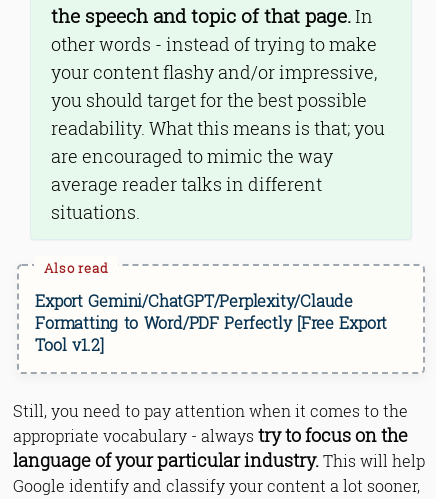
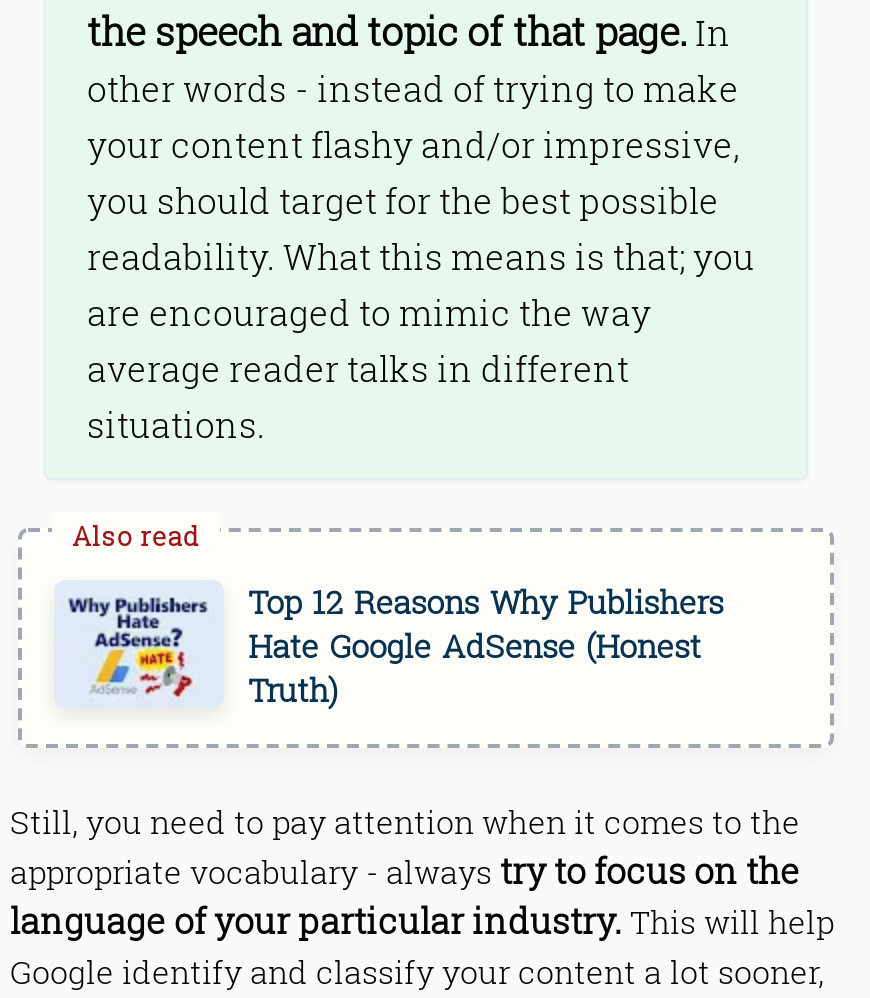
- Export Gemini/ChatGPT/Perplexity/Claude
- Formatting to Word/PDF Perfectly [Free Export
- Tool v1.2]
+ Top 12 Reasons Why Publishers
+ Hate Google AdSense (Honest
+ Truth)
